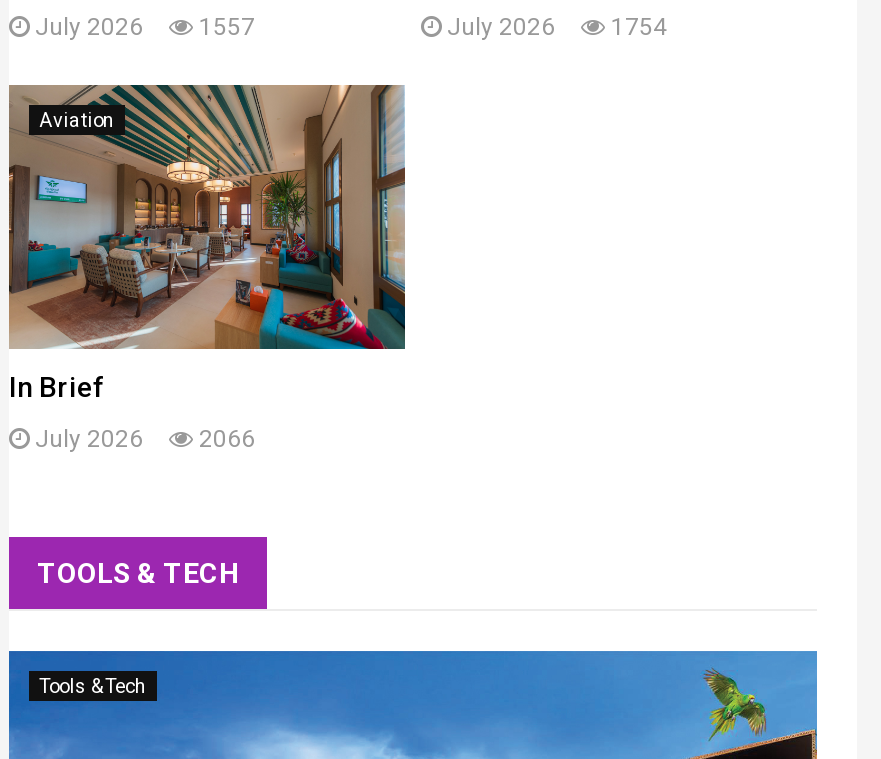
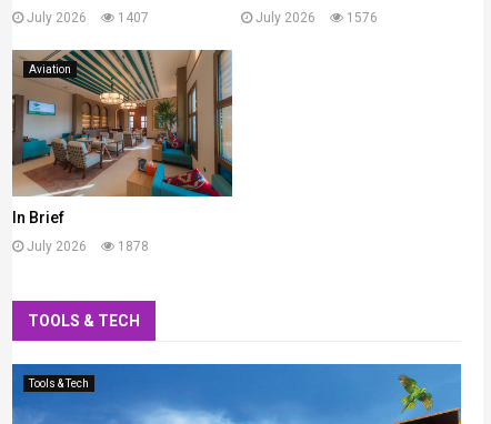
- July 2026 1557
+ July 2026 1407

- July 2026 1754
+ July 2026 1576

- July 2026 2066
+ July 2026 1878
